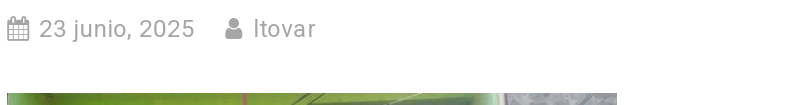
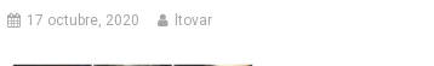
- 23 junio, 2025
+ 17 octubre, 2020
